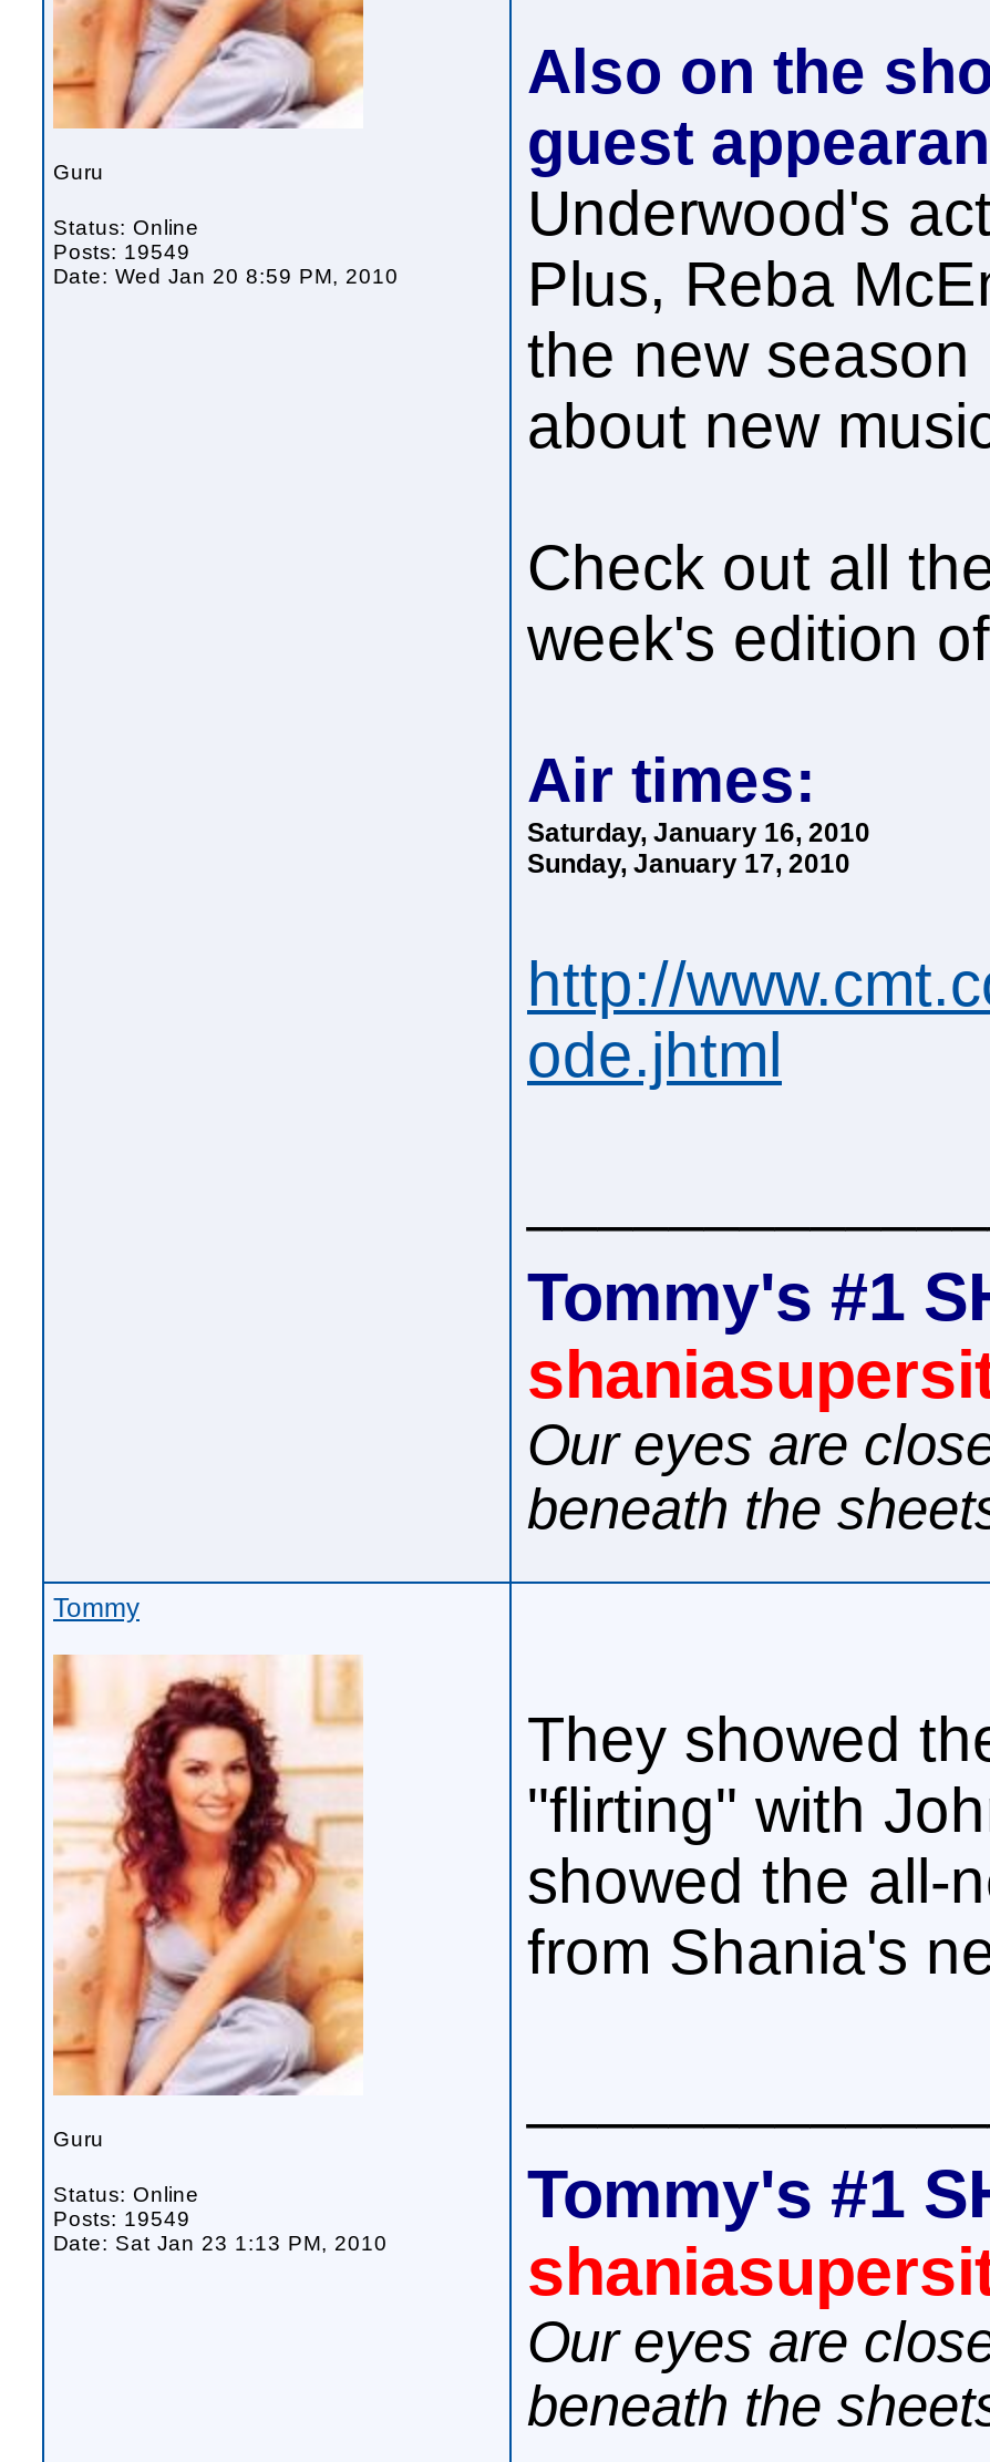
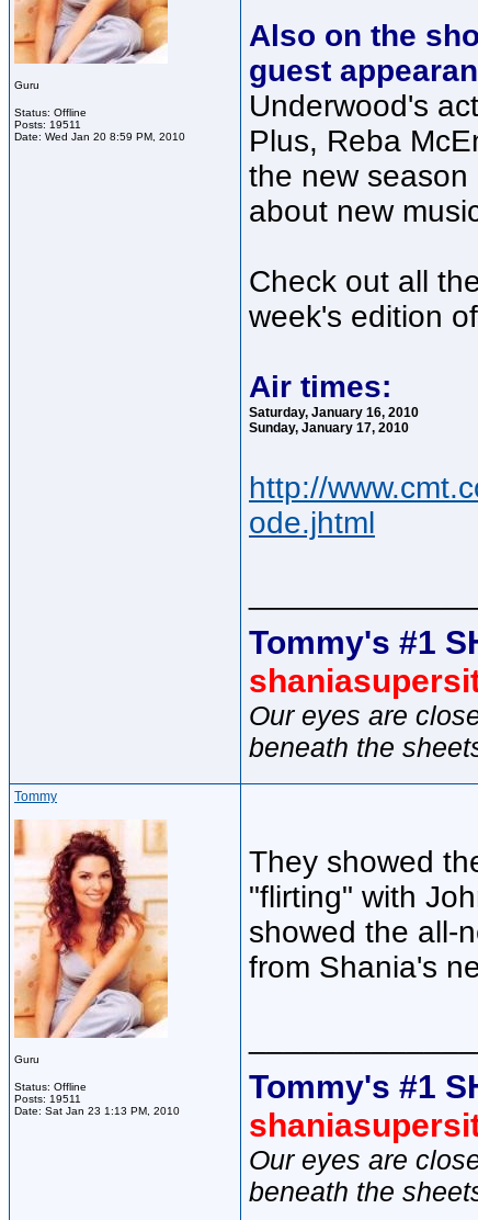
- Status: Online
+ Status: Offline

- Posts: 19549
+ Posts: 19511

- Status: Online
+ Status: Offline

- Posts: 19549
+ Posts: 19511
